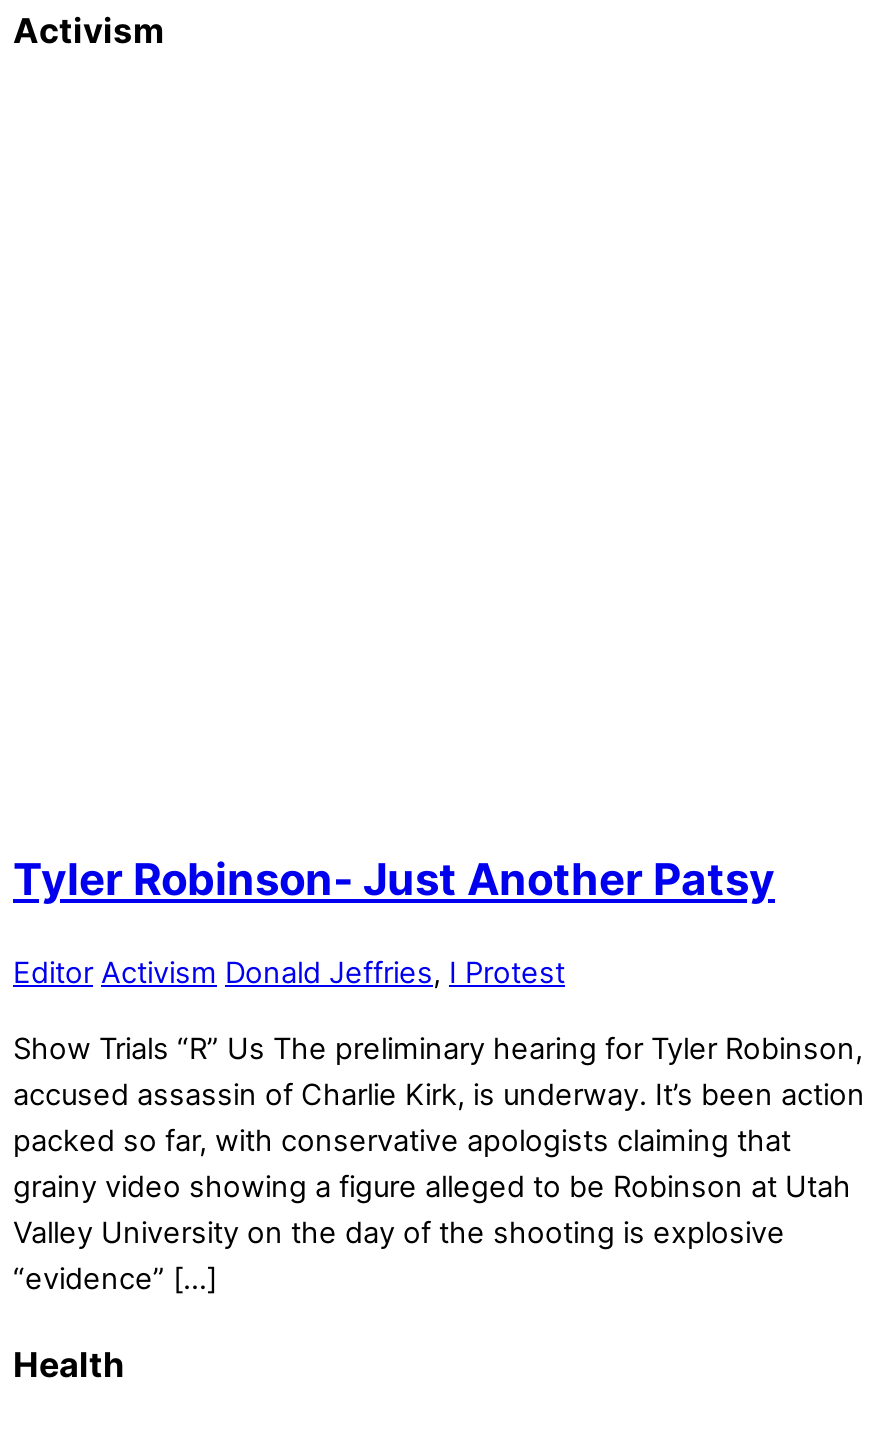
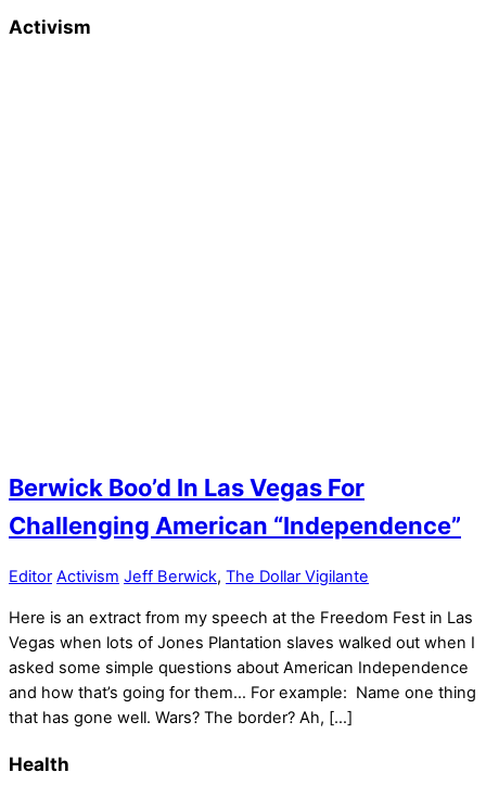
- Tyler Robinson- Just Another Patsy
+ Berwick Boo’d In Las Vegas For
+ Challenging American “Independence”

- Editor Activism Donald Jeffries, I Protest
+ Editor Activism Jeff Berwick, The Dollar Vigilante

- Show Trials “R” Us The preliminary hearing for Tyler Robinson,
- accused assassin of Charlie Kirk, is underway. It’s been action
- packed so far, with conservative apologists claiming that
- grainy video showing a figure alleged to be Robinson at Utah
- Valley University on the day of the shooting is explosive
- “evidence” […]
+ Here is an extract from my speech at the Freedom Fest in Las
+ Vegas when lots of Jones Plantation slaves walked out when I
+ asked some simple questions about American Independence
+ and how that’s going for them… For example: Name one thing
+ that has gone well. Wars? The border? Ah, […]
